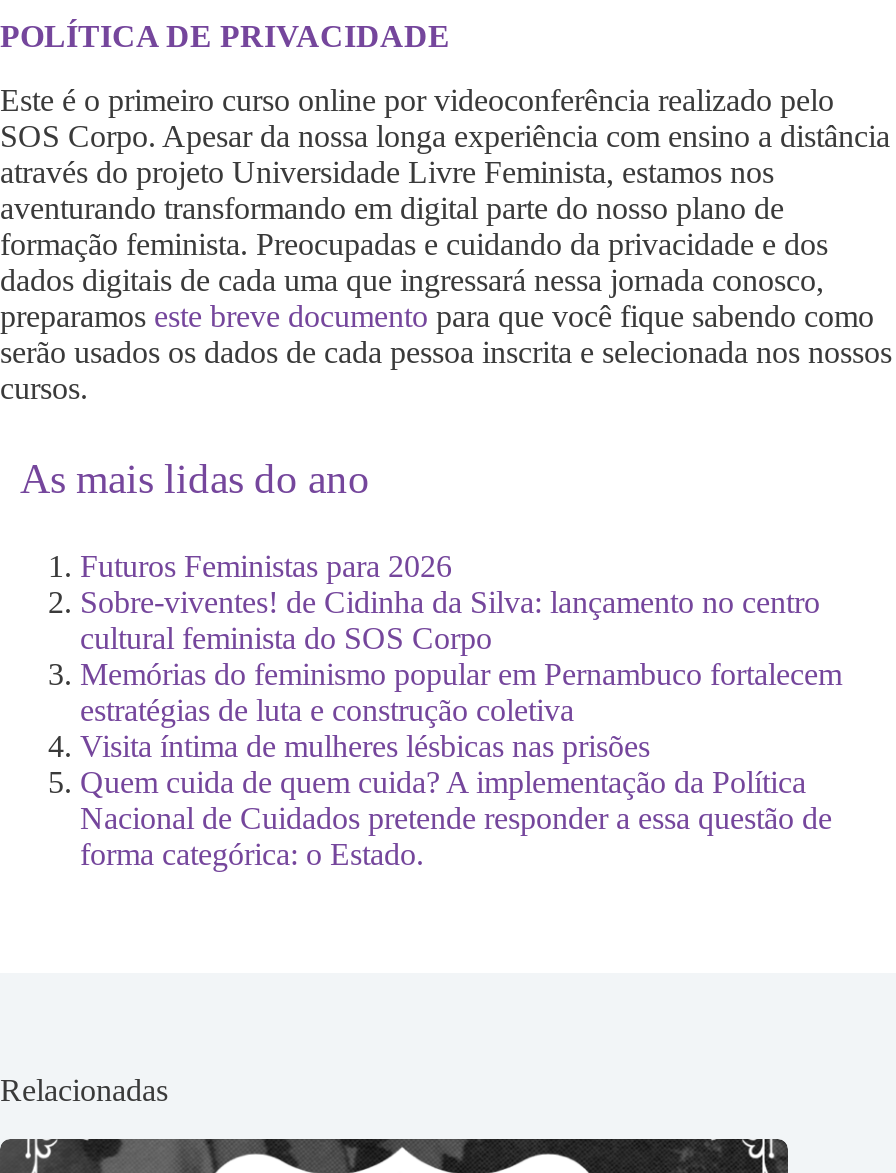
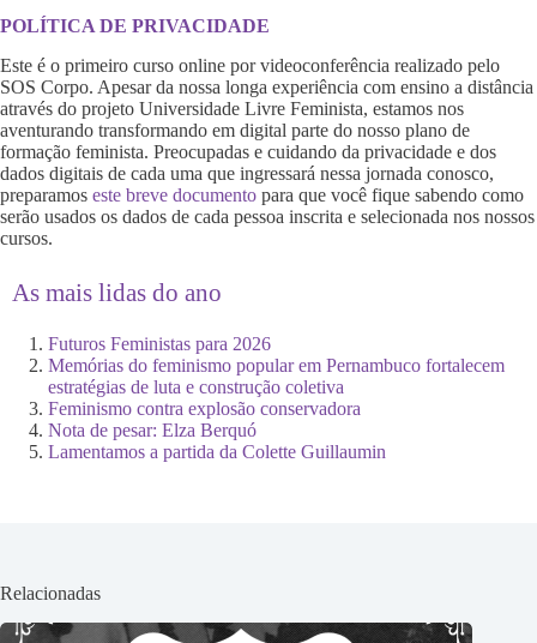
- Sobre-viventes! de Cidinha da Silva: lançamento no centro
- cultural feminista do SOS Corpo

- Visita íntima de mulheres lésbicas nas prisões
- Quem cuida de quem cuida? A implementação da Política
- Nacional de Cuidados pretende responder a essa questão de
- forma categórica: o Estado.
+ Feminismo contra explosão conservadora
+ Nota de pesar: Elza Berquó
+ Lamentamos a partida da Colette Guillaumin
